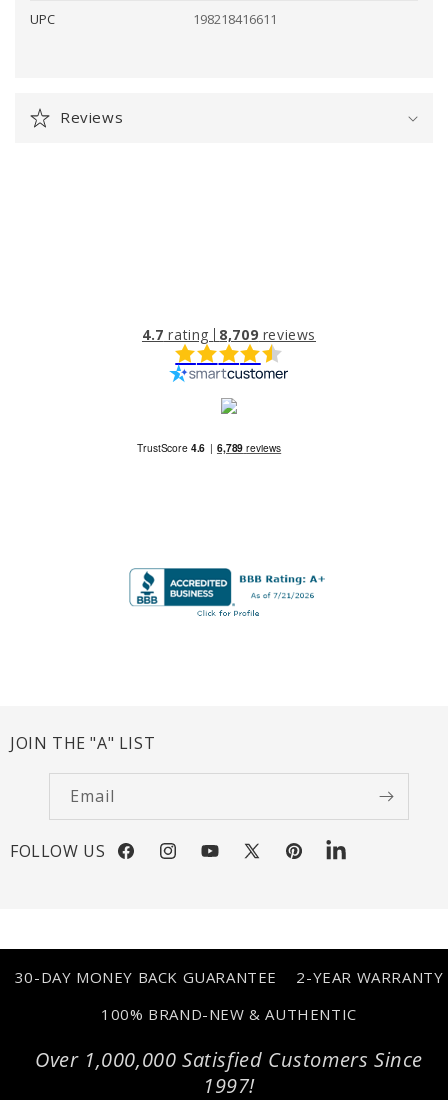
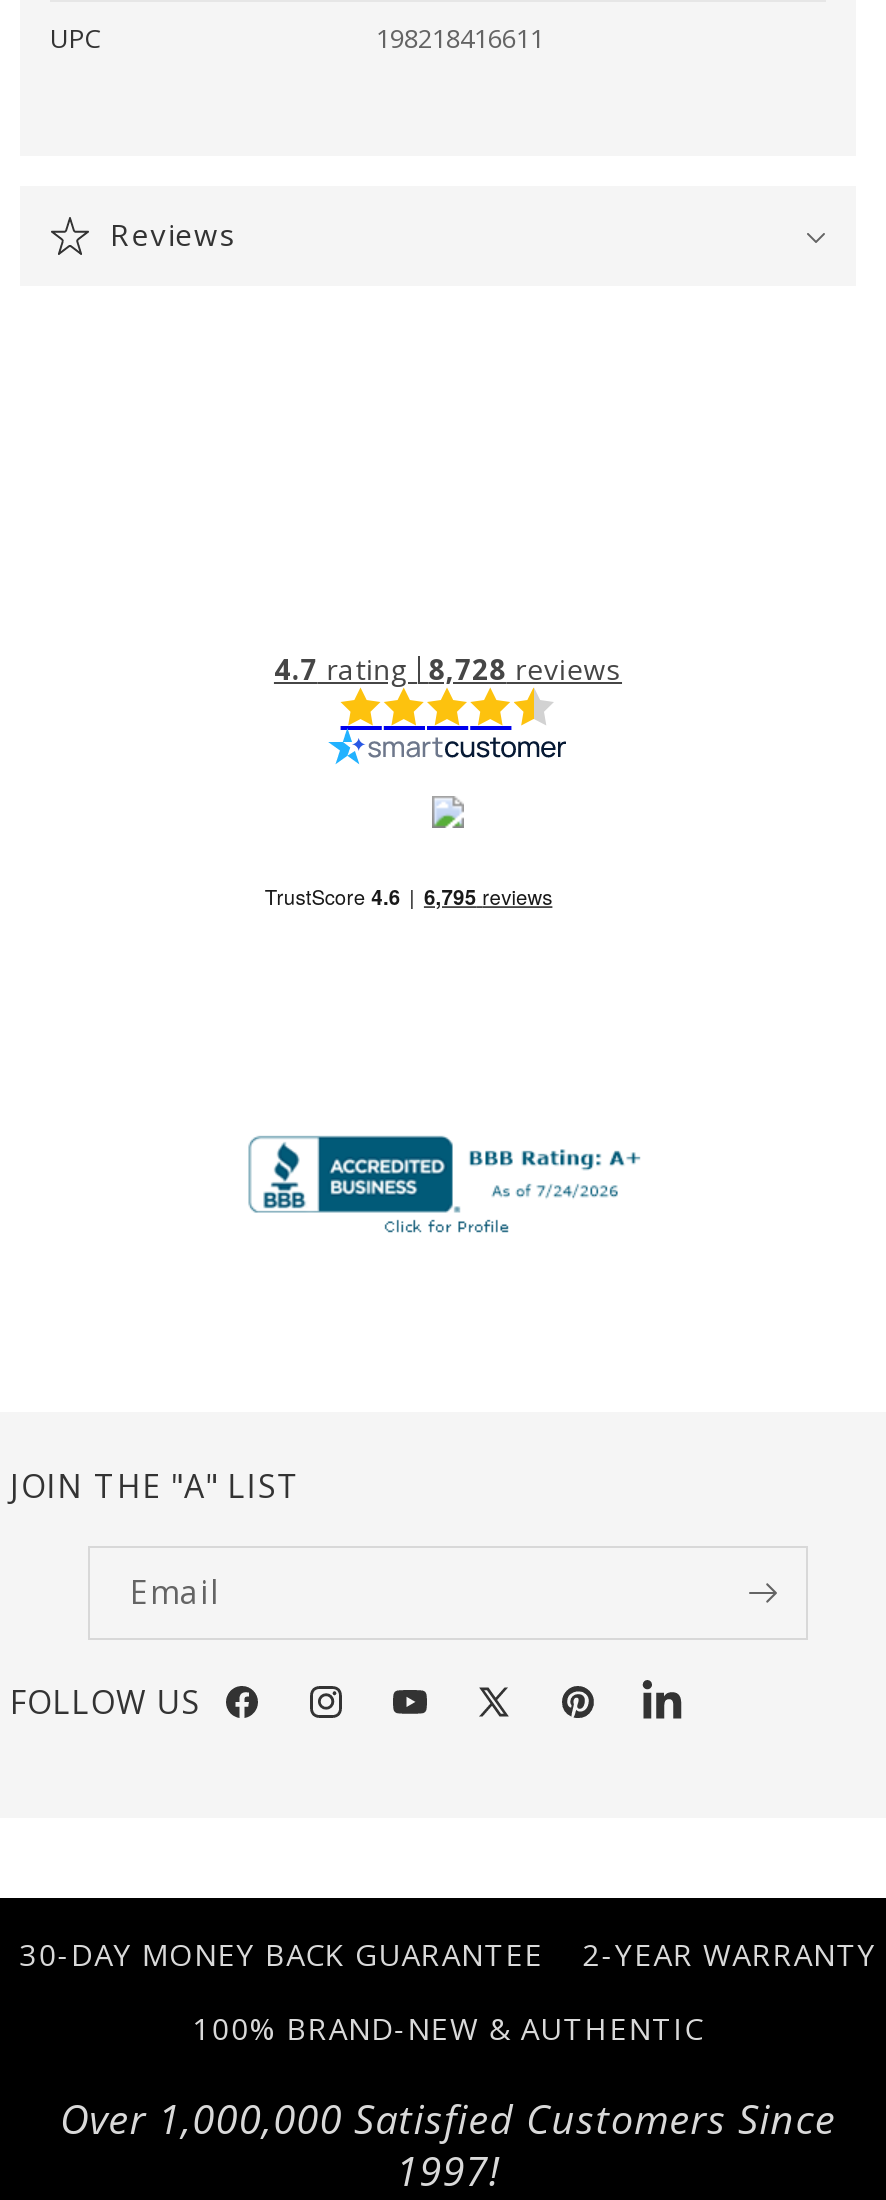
- 4.7 rating 8,709 reviews
+ 4.7 rating 8,728 reviews
